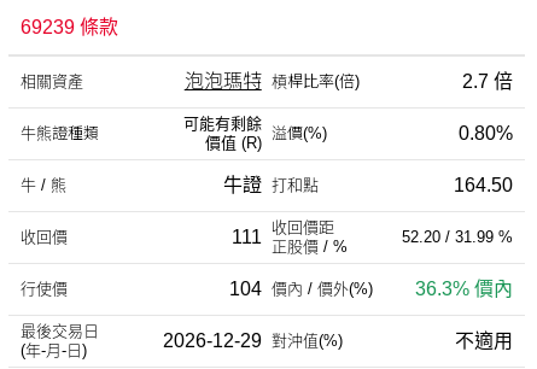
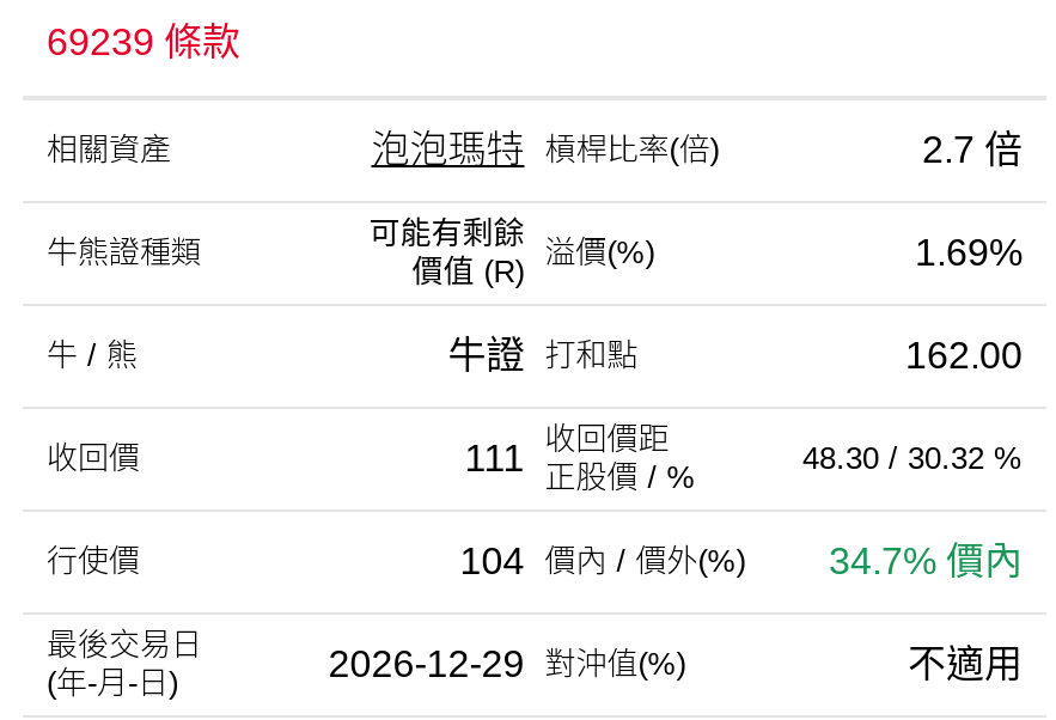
- 0.80%
+ 1.69%

- 164.50
+ 162.00

- 52.20 / 31.99 %
+ 48.30 / 30.32 %

- 36.3% 價內
+ 34.7% 價內
